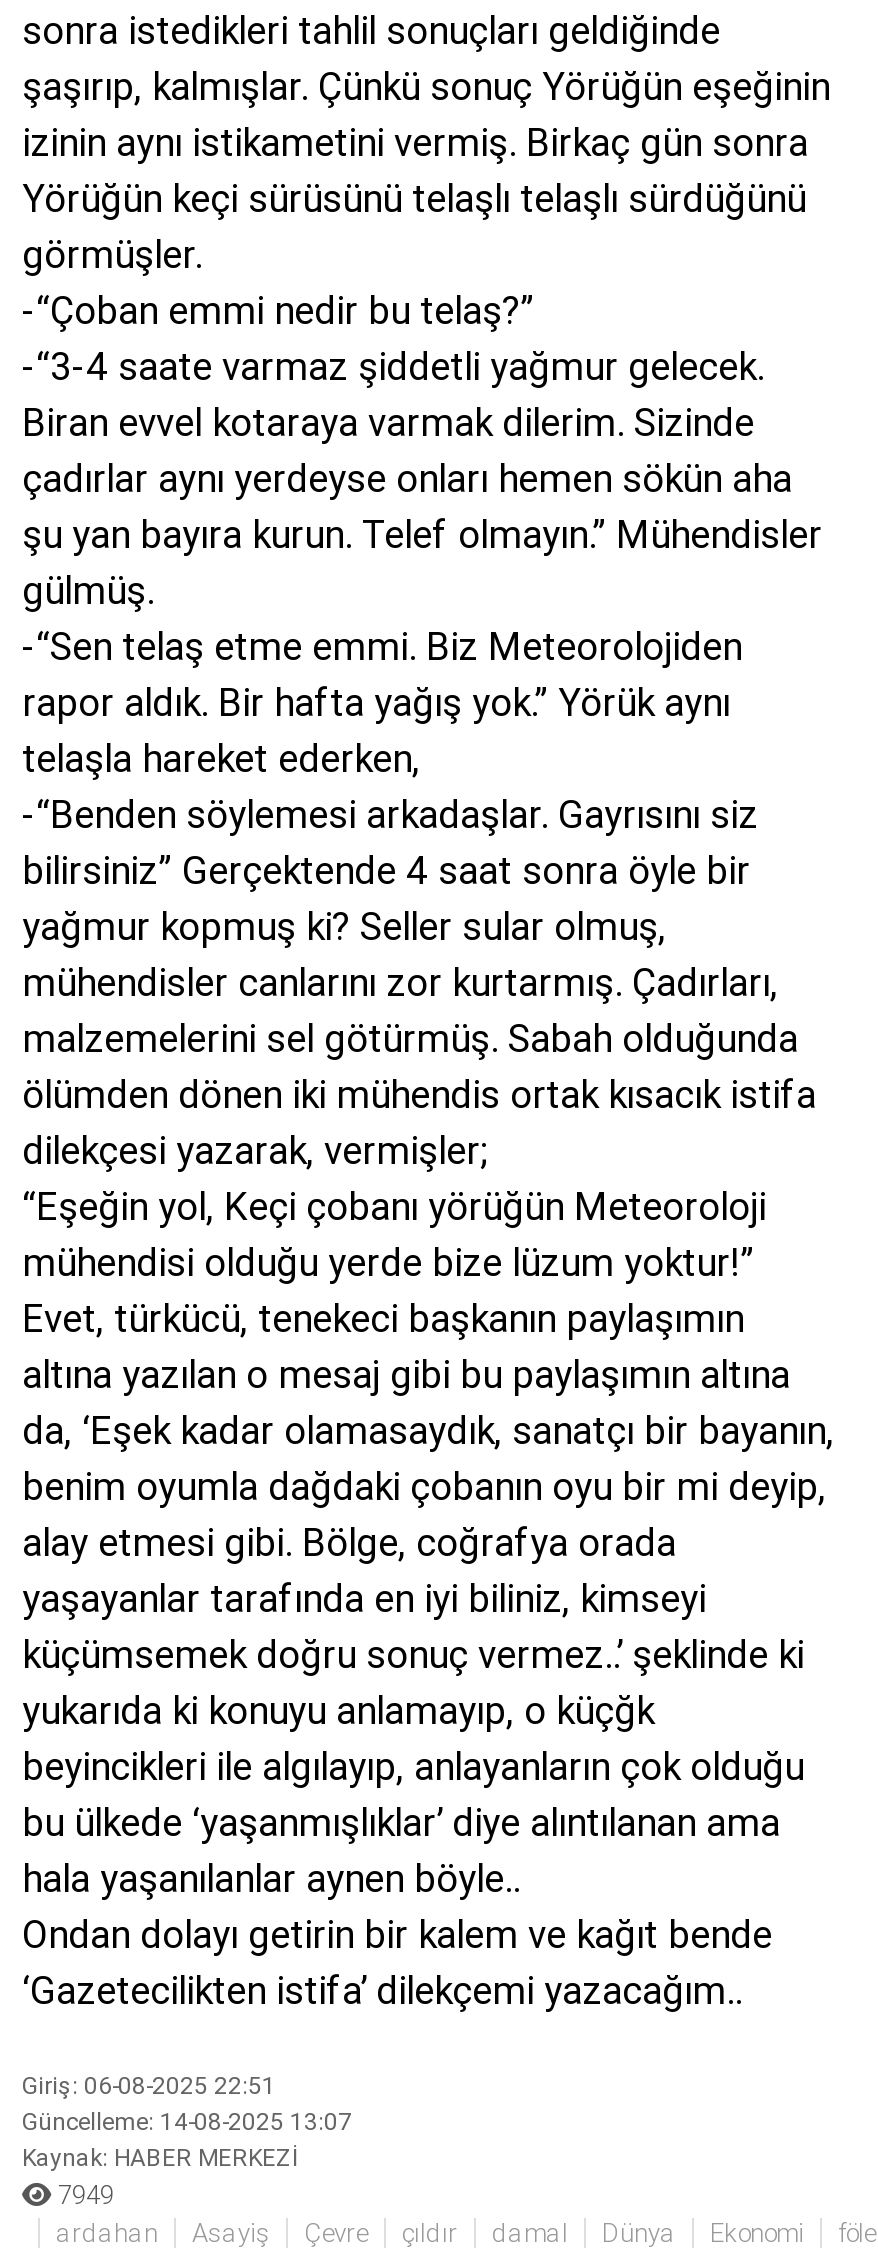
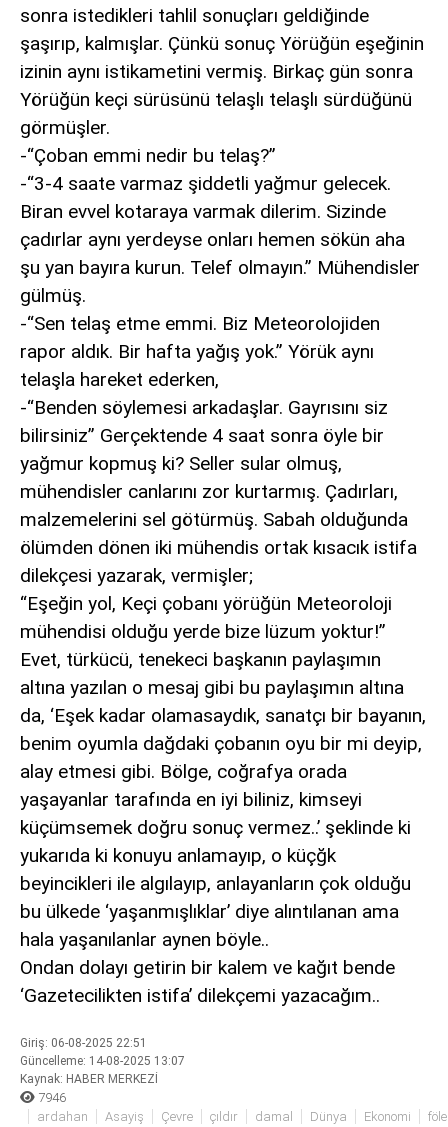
- 7949
+ 7946
